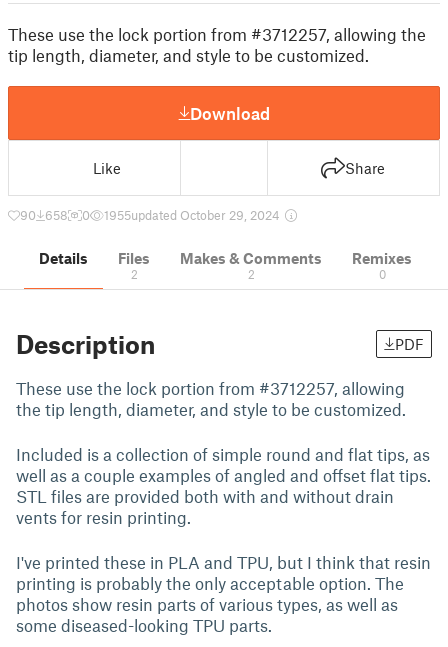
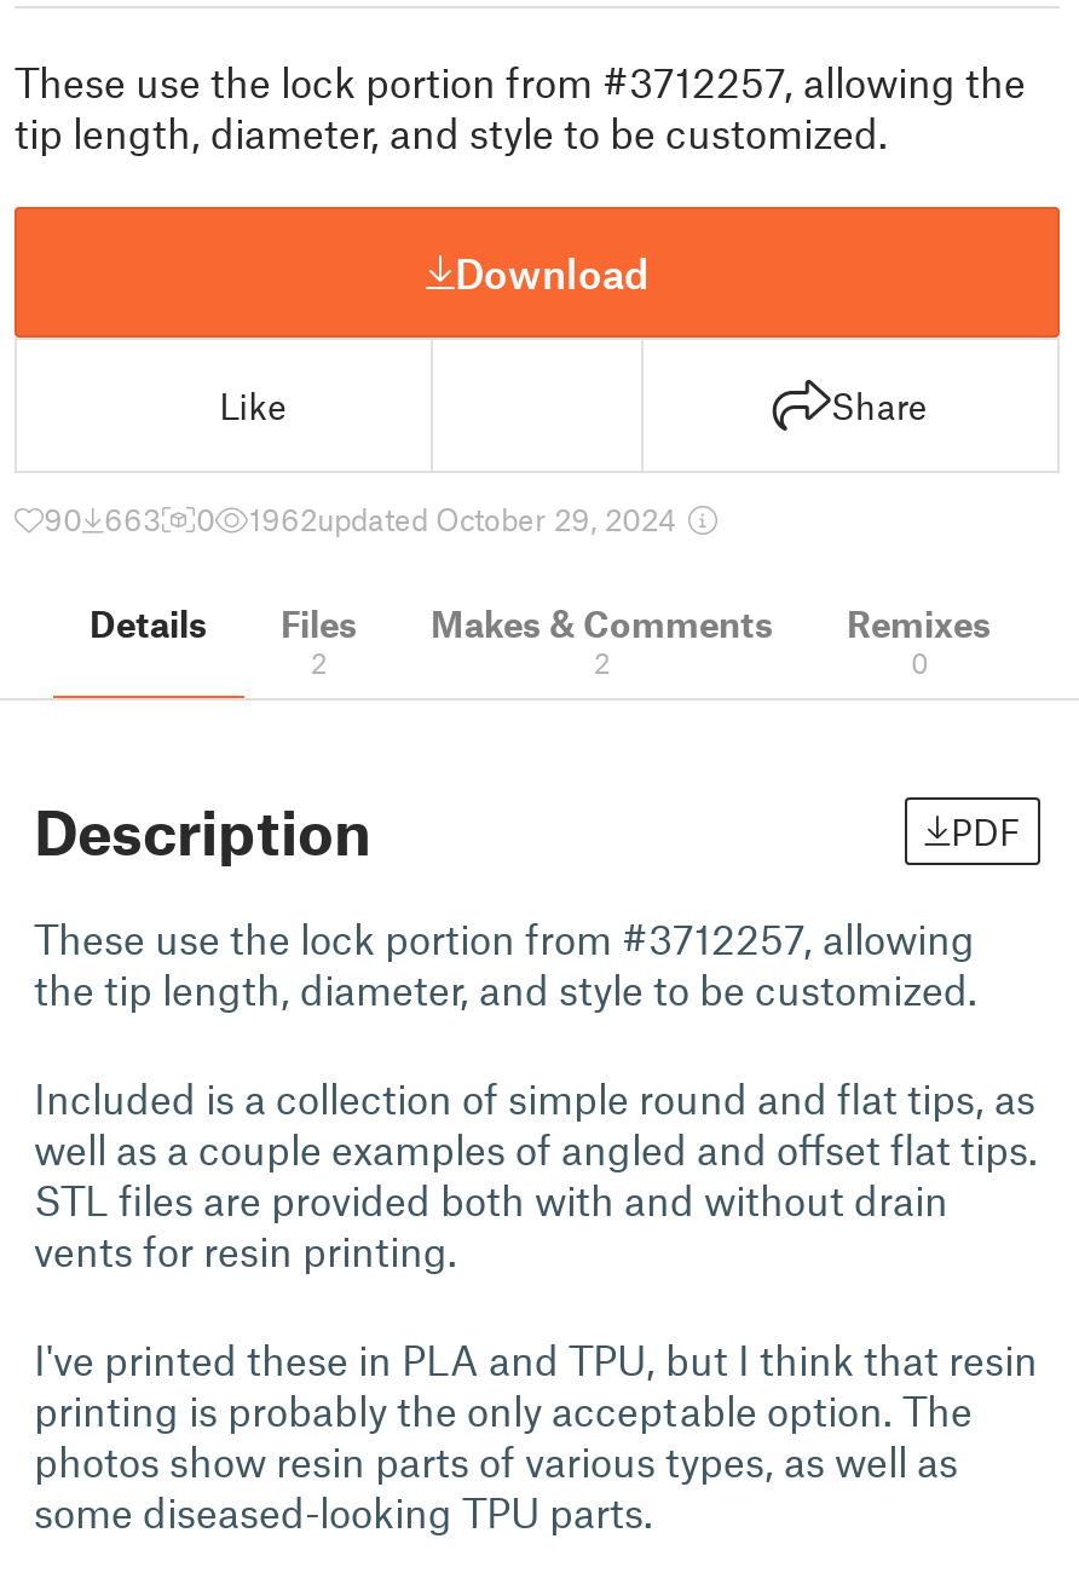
- 90 658
+ 90 663

- 1955updated October 29, 2024
+ 1962updated October 29, 2024
